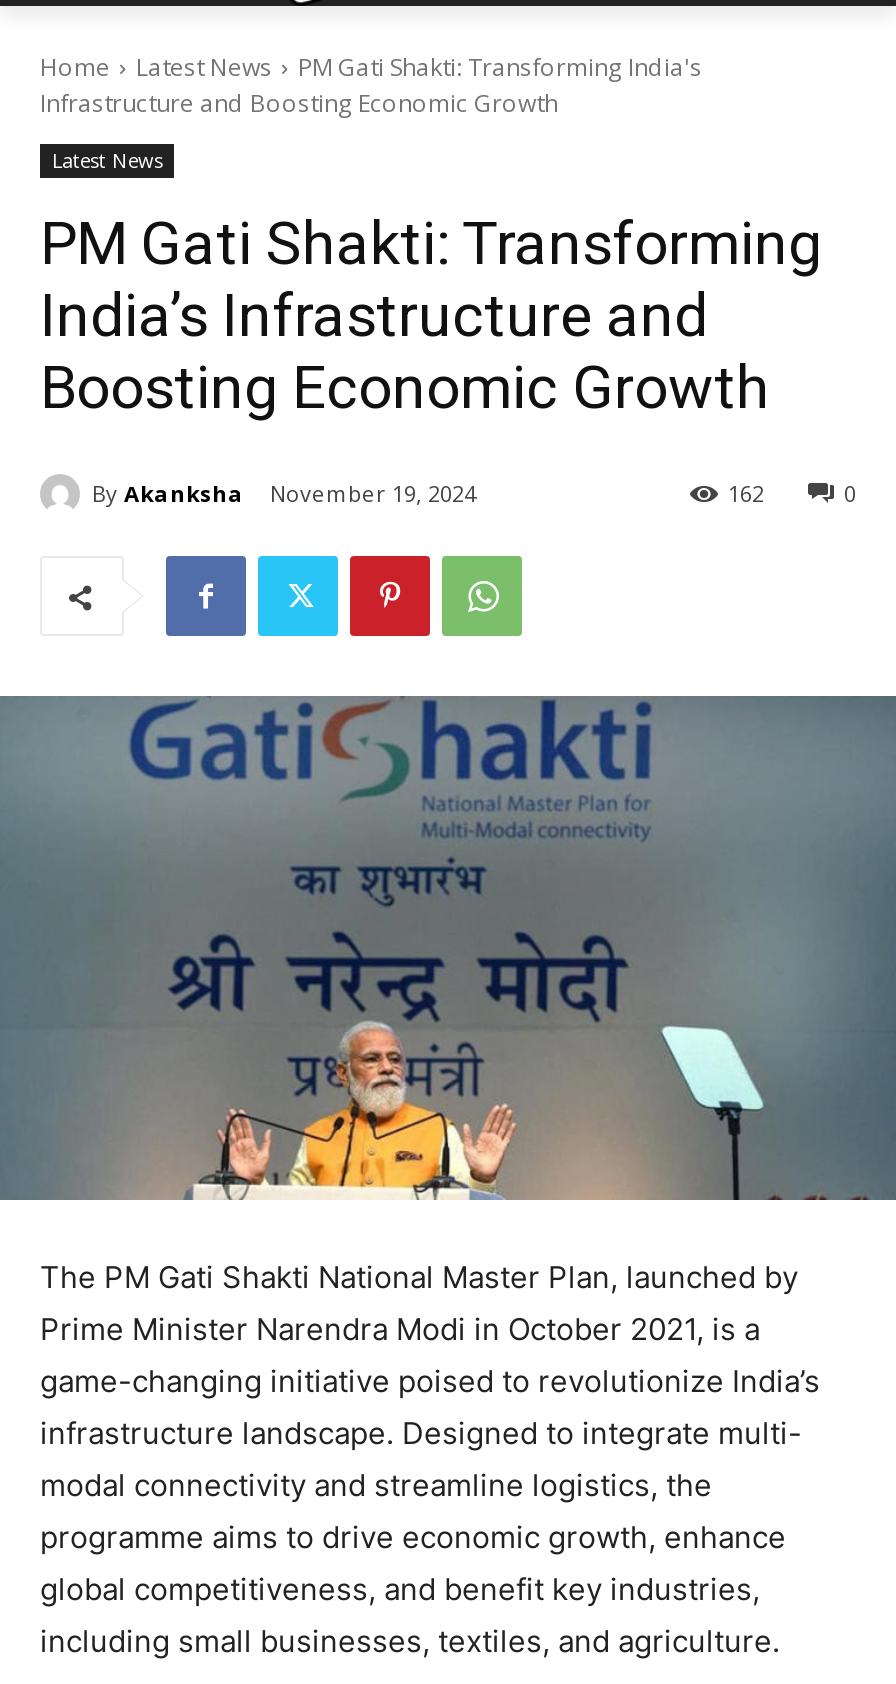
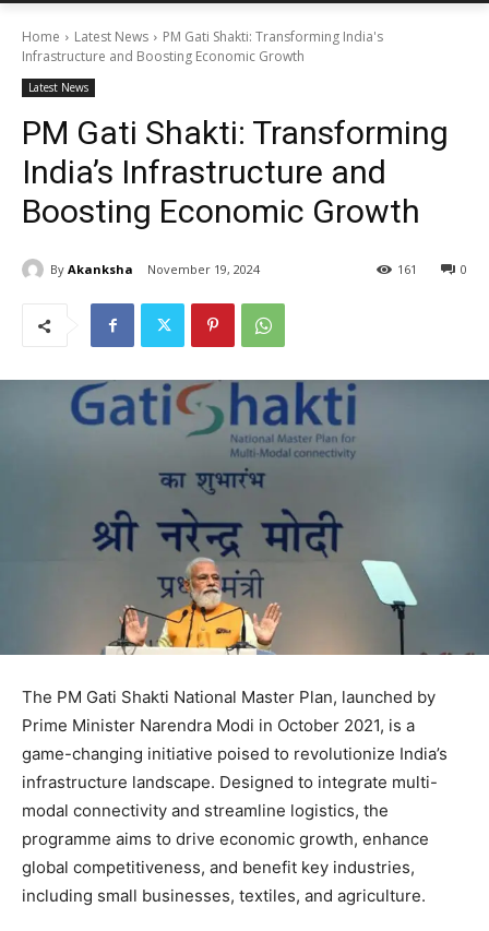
- 162
+ 161
